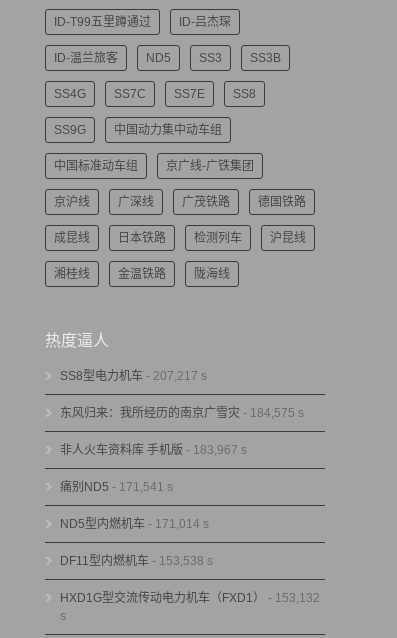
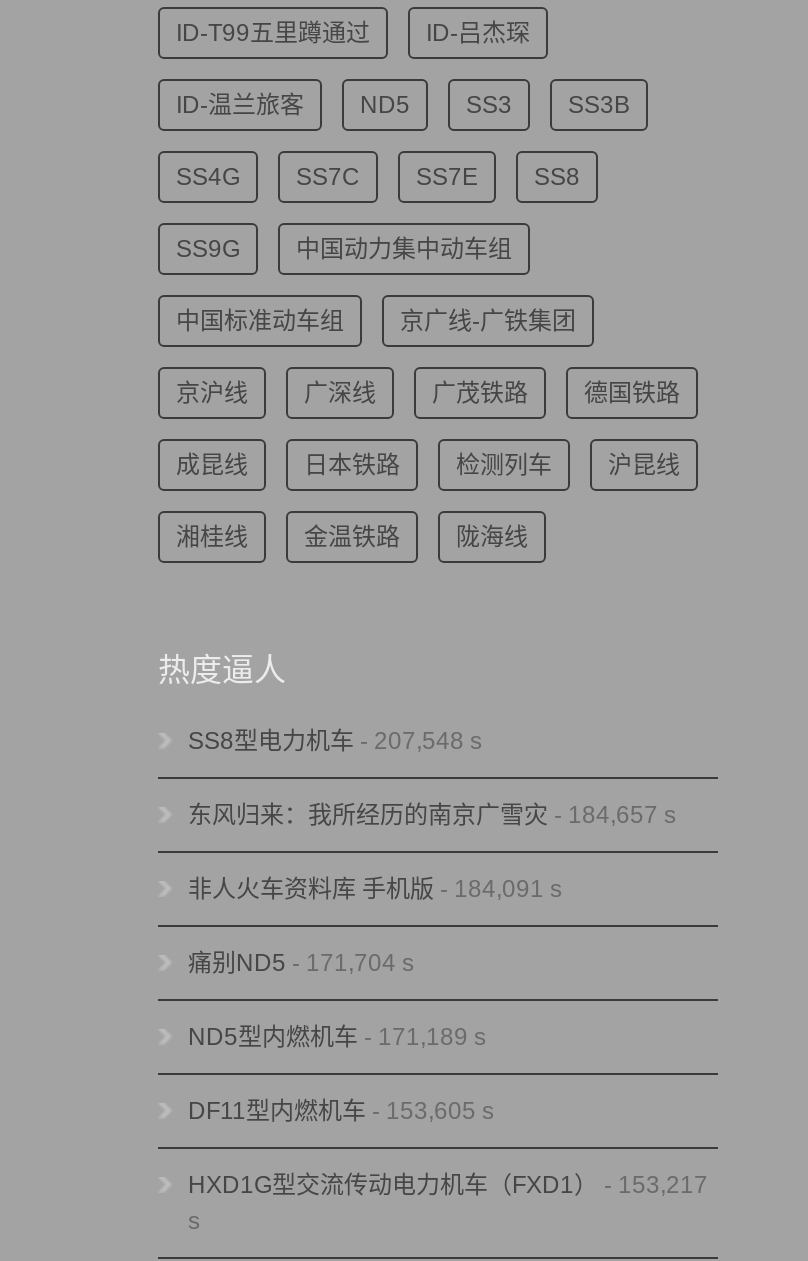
- SS8型电力机车- 207,217 s
+ SS8型电力机车- 207,548 s

- 东风归来：我所经历的南京广雪灾- 184,575 s
+ 东风归来：我所经历的南京广雪灾- 184,657 s

- 非人火车资料库 手机版- 183,967 s
+ 非人火车资料库 手机版- 184,091 s

- 痛别ND5 - 171,541 s
+ 痛别ND5 - 171,704 s

- ND5型内燃机车- 171,014 s
+ ND5型内燃机车- 171,189 s

- DF11型内燃机车- 153,538 s
+ DF11型内燃机车- 153,605 s

- HXD1G型交流传动电力机车（FXD1）- 153,132
+ HXD1G型交流传动电力机车（FXD1）- 153,217
